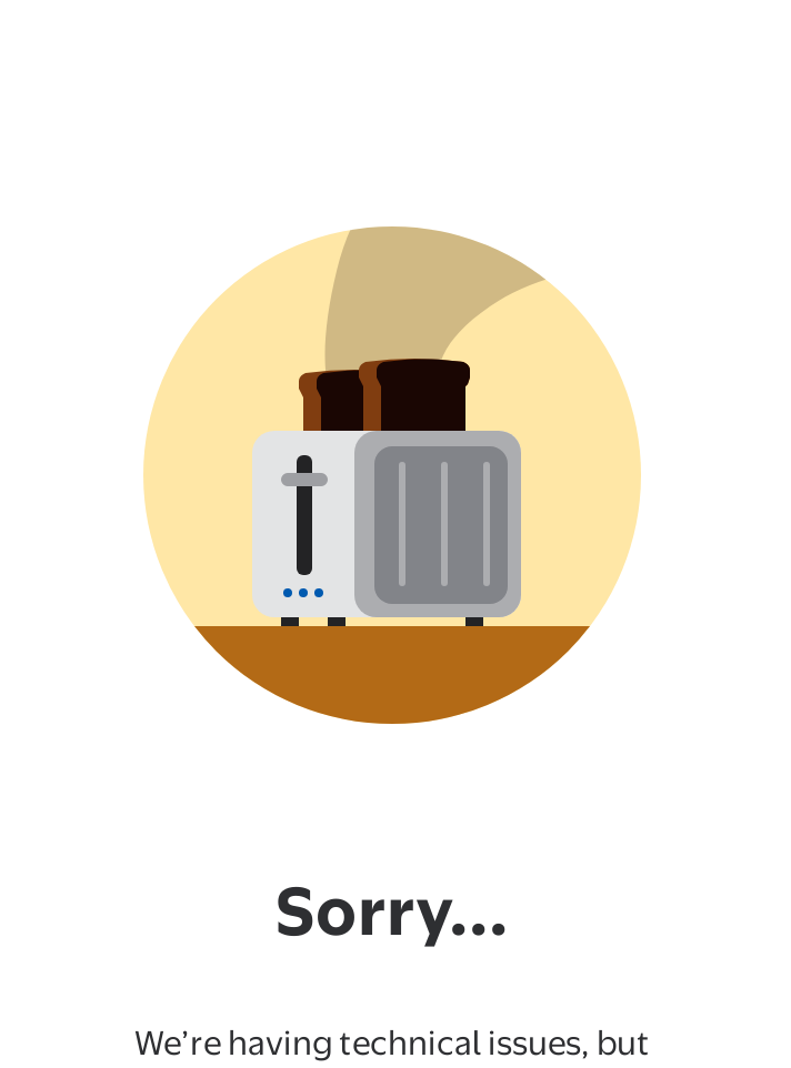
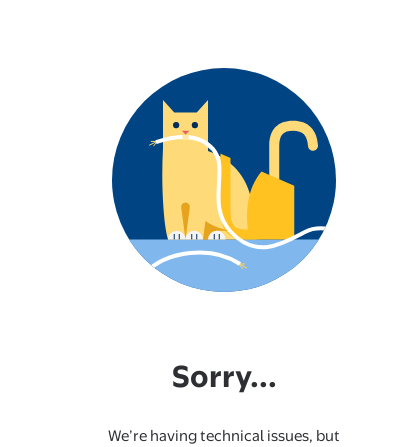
- [image]
+ [image]
